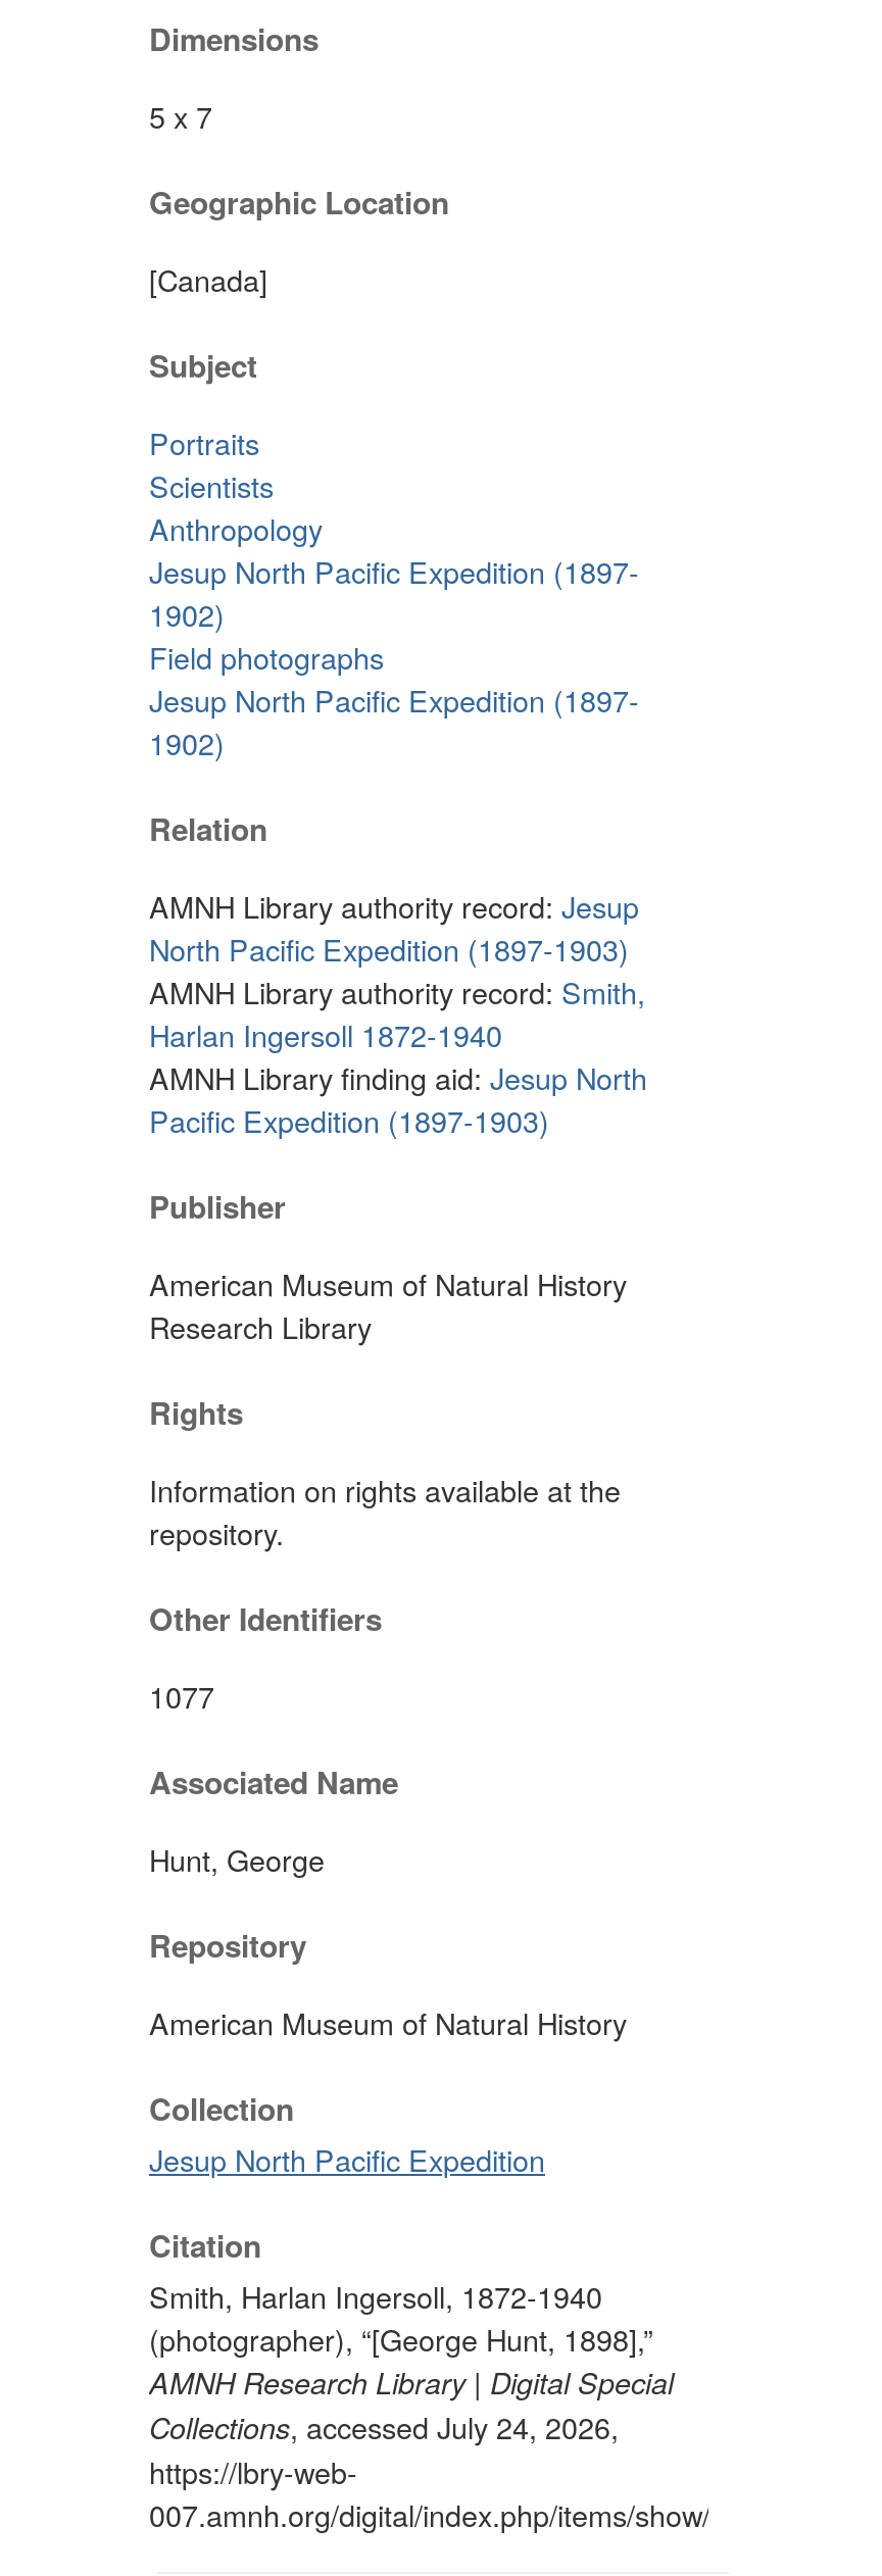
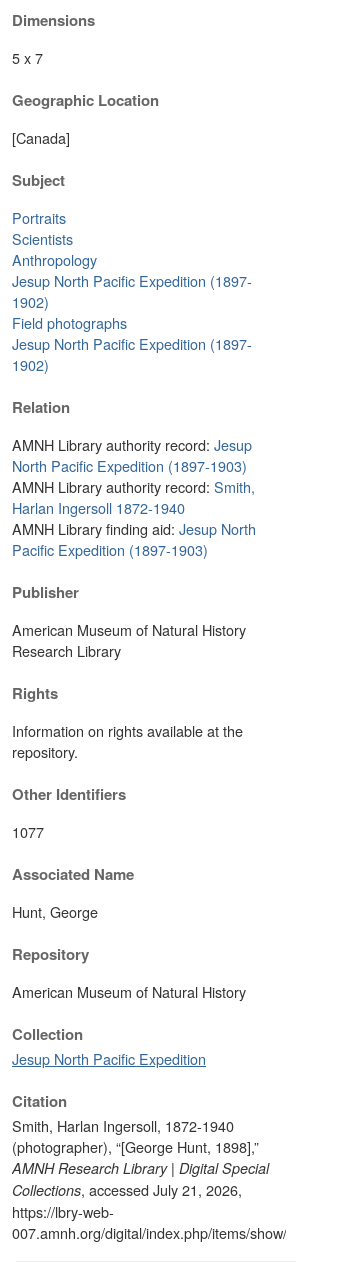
- Collections, accessed July 24, 2026,
+ Collections, accessed July 21, 2026,
